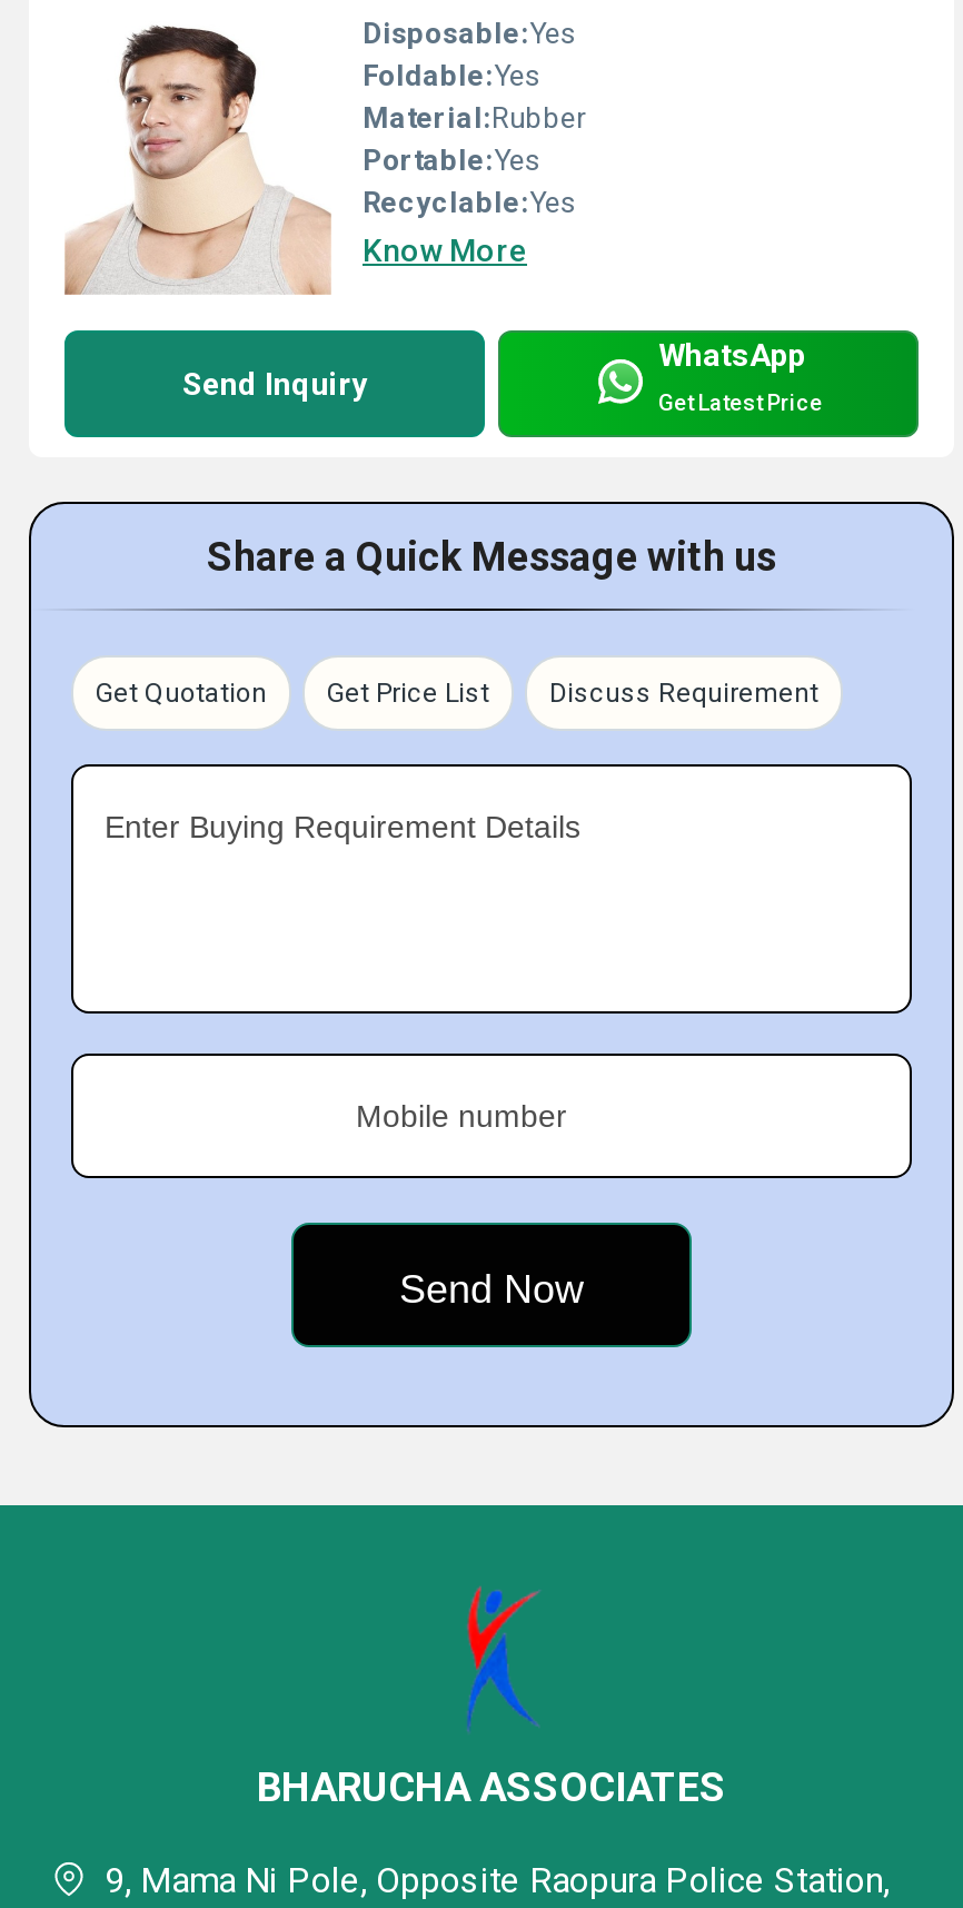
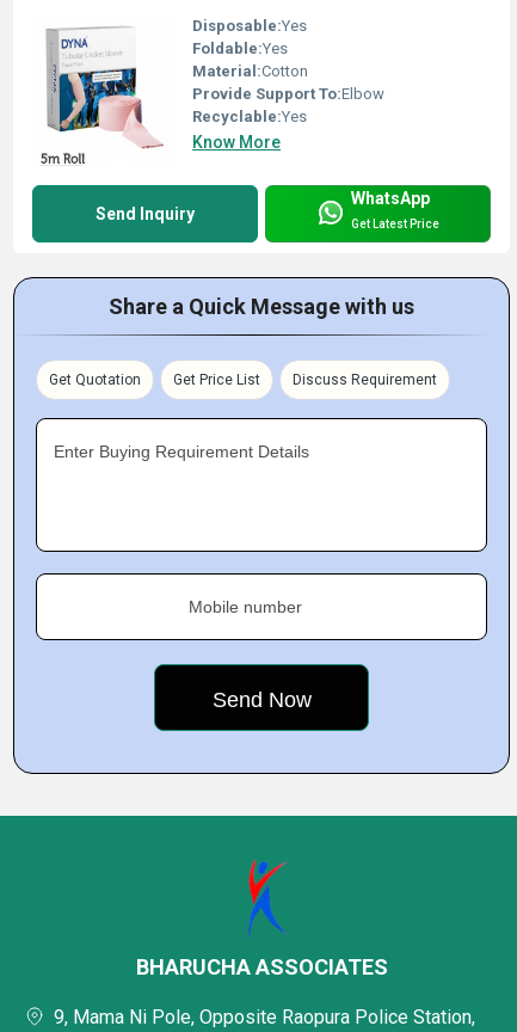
- [image]
- Material:Rubber
- Portable:Yes
+ [image]
+ Material:Cotton
+ Provide Support To:Elbow
